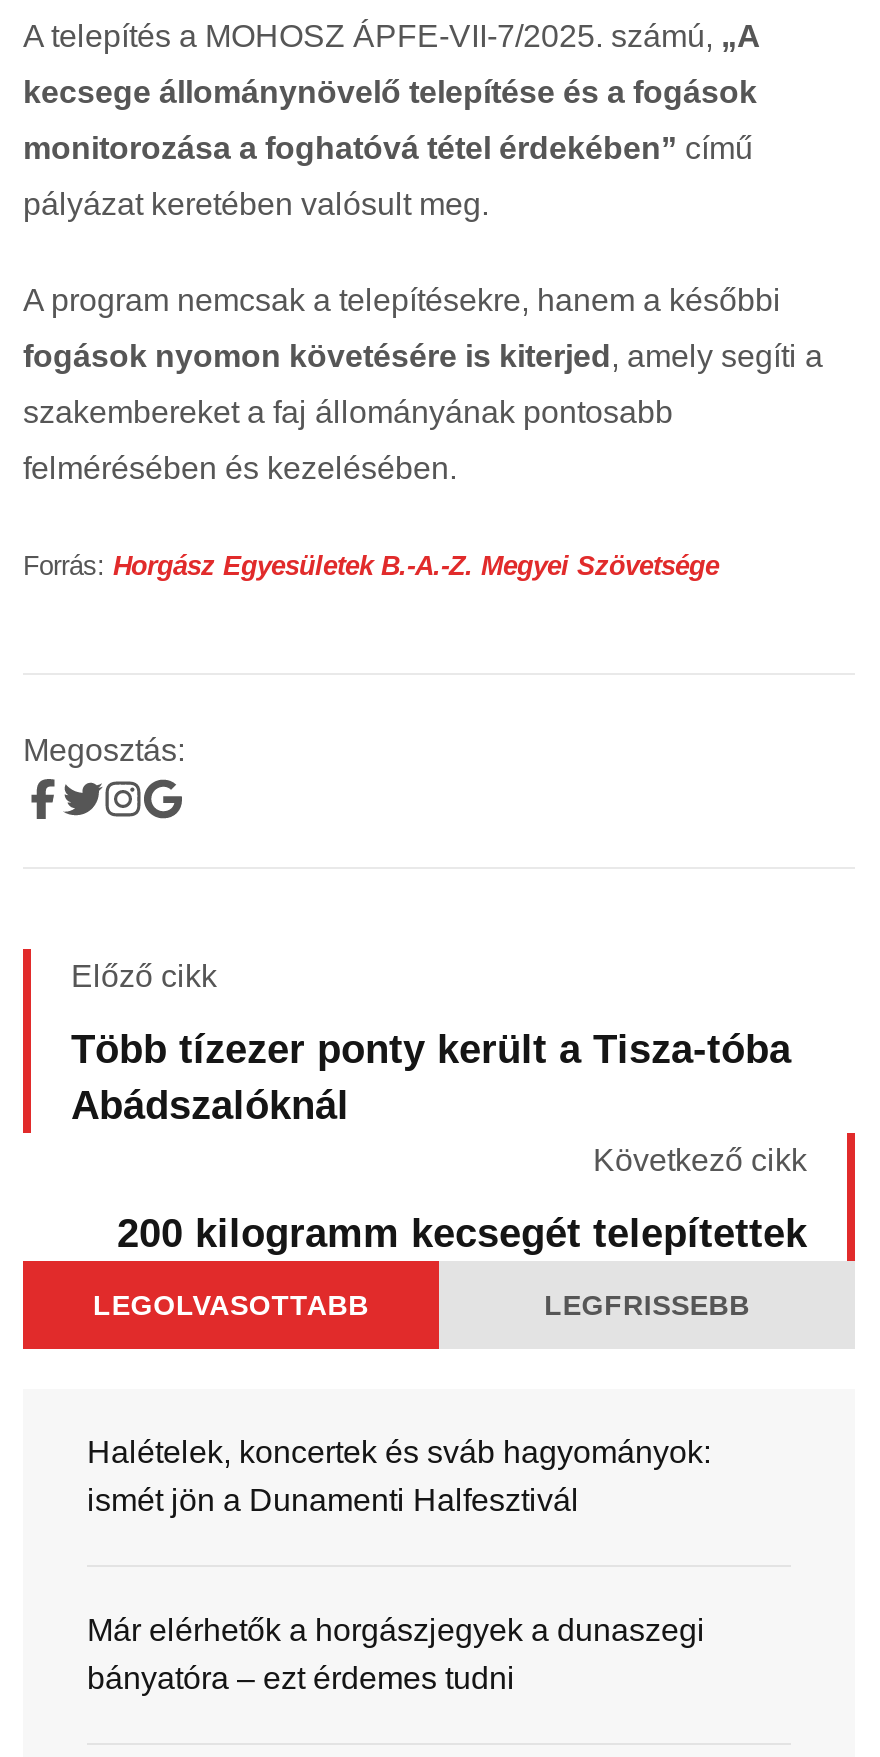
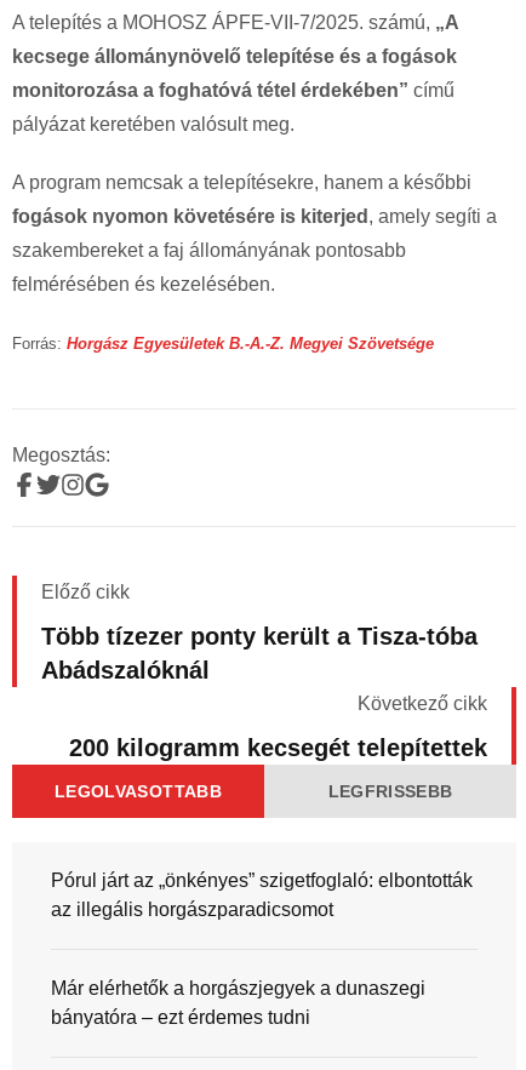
- Halételek, koncertek és sváb hagyományok:
- ismét jön a Dunamenti Halfesztivál
+ Pórul járt az „önkényes” szigetfoglaló: elbontották
+ az illegális horgászparadicsomot
